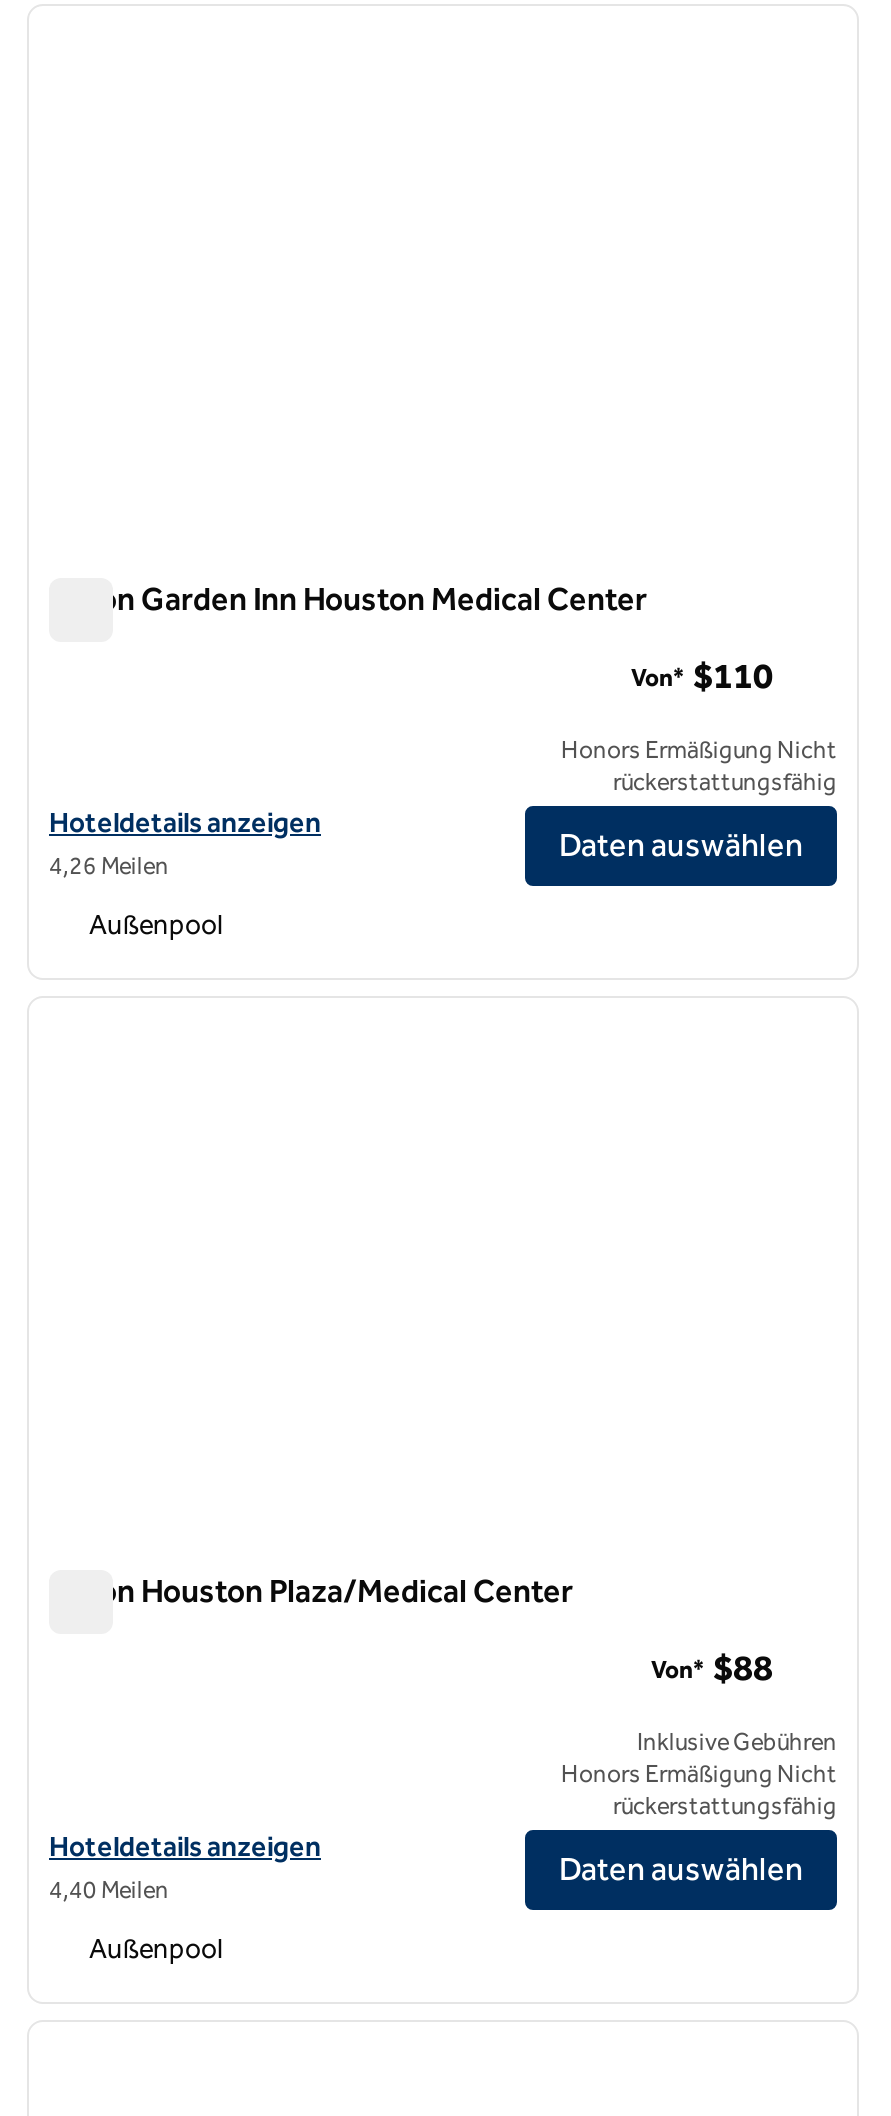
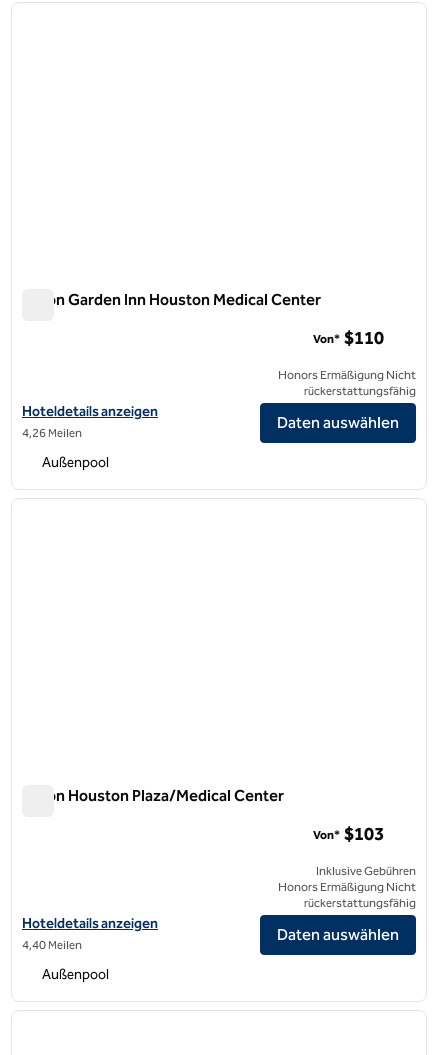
- Von* $88
+ Von* $103
